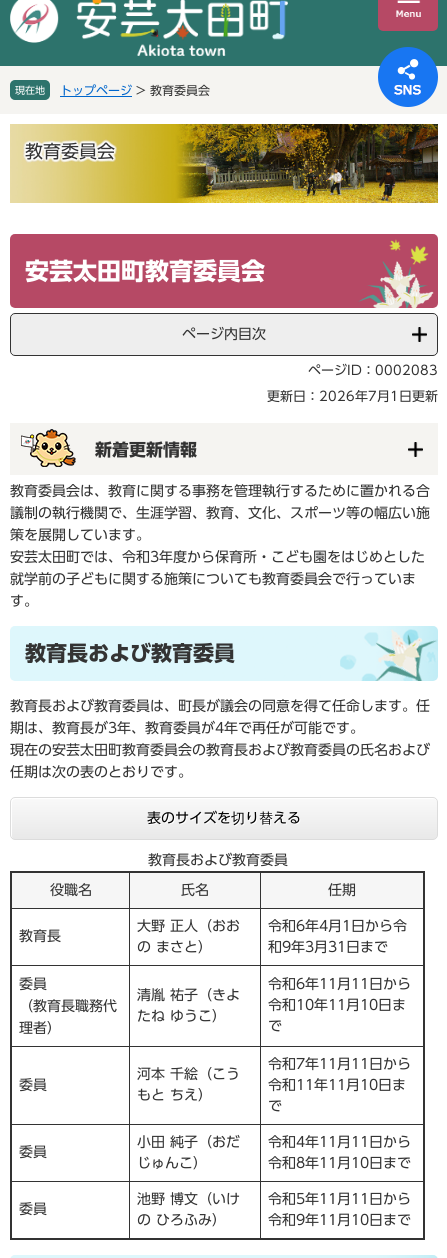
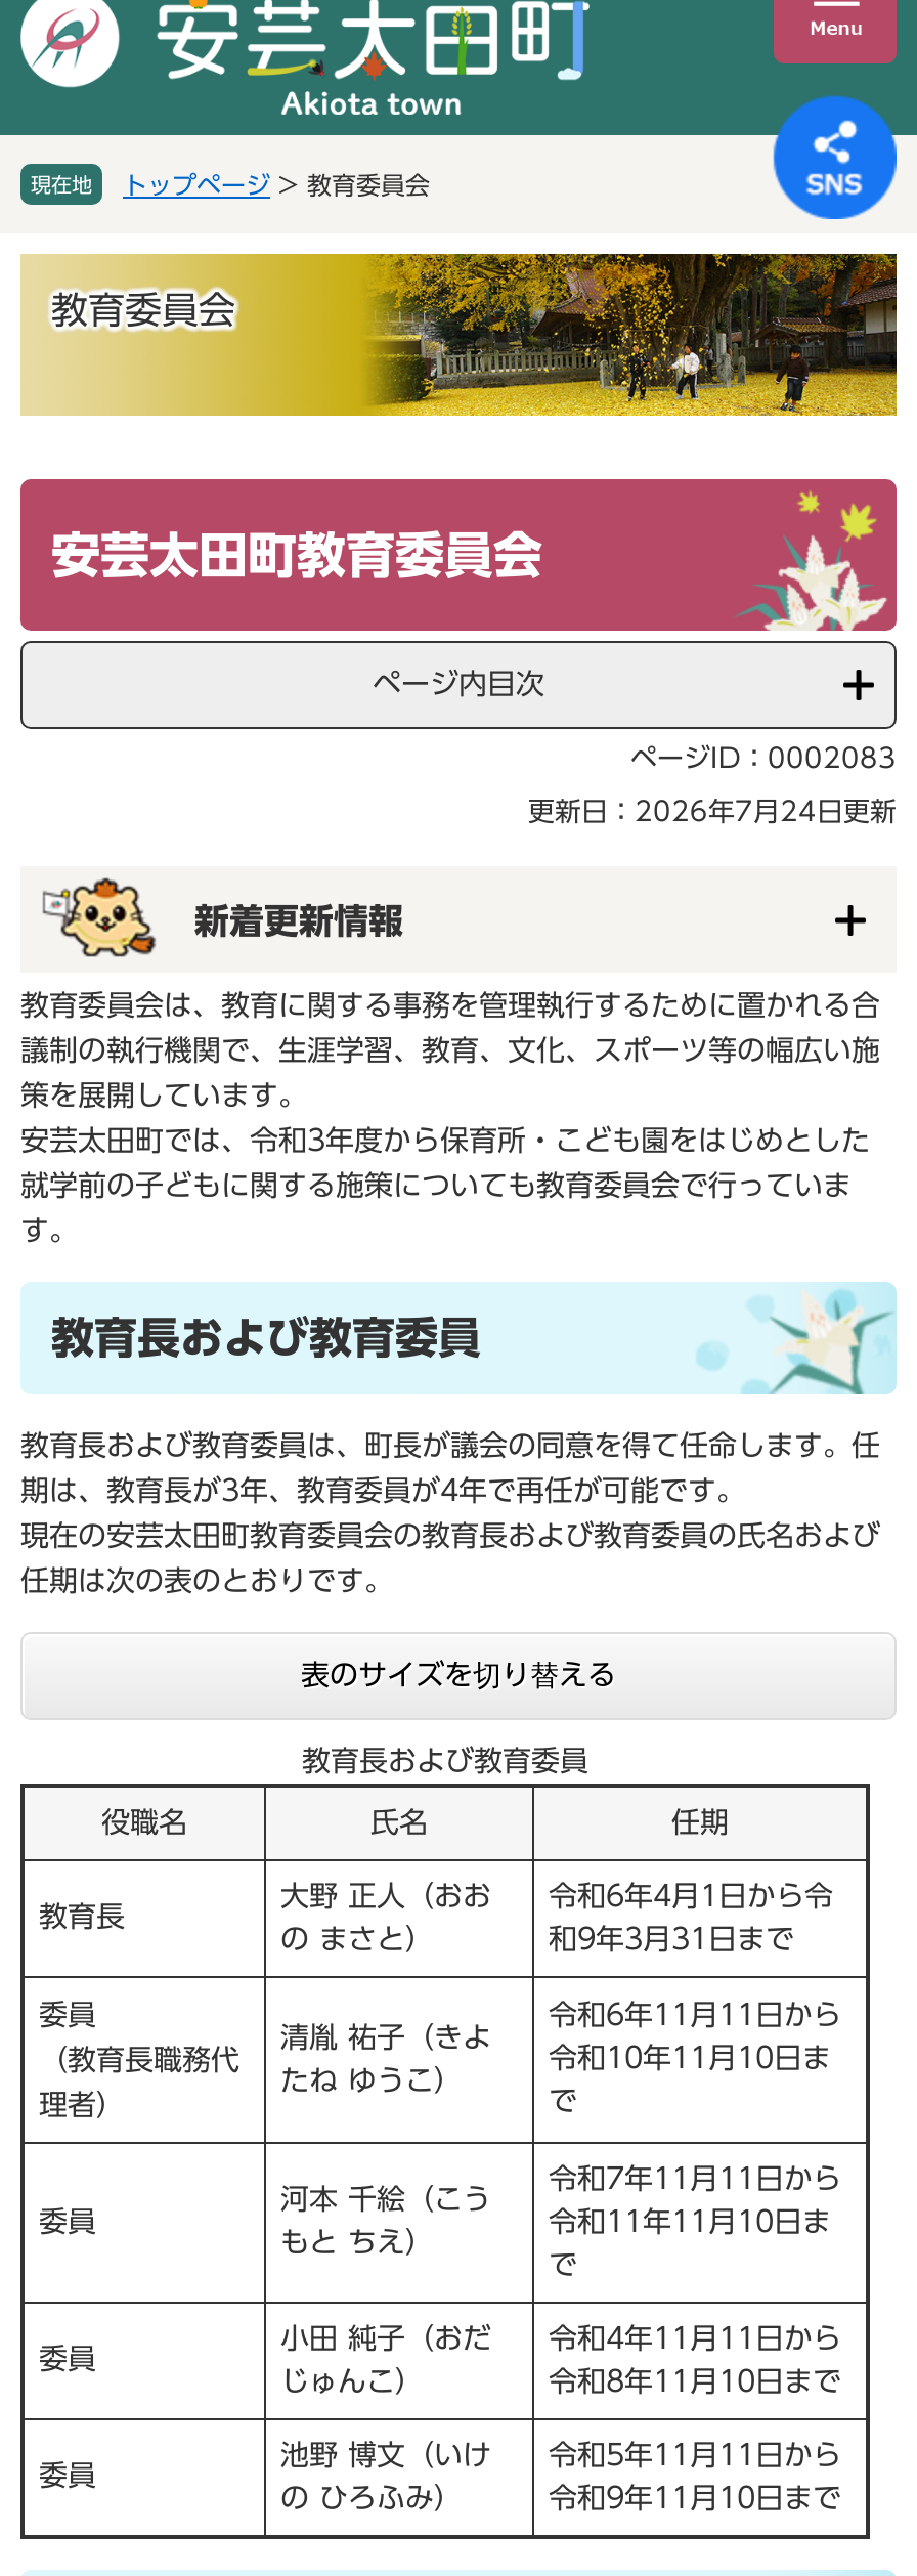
- 更新日：2026年7月1日更新
+ 更新日：2026年7月24日更新
